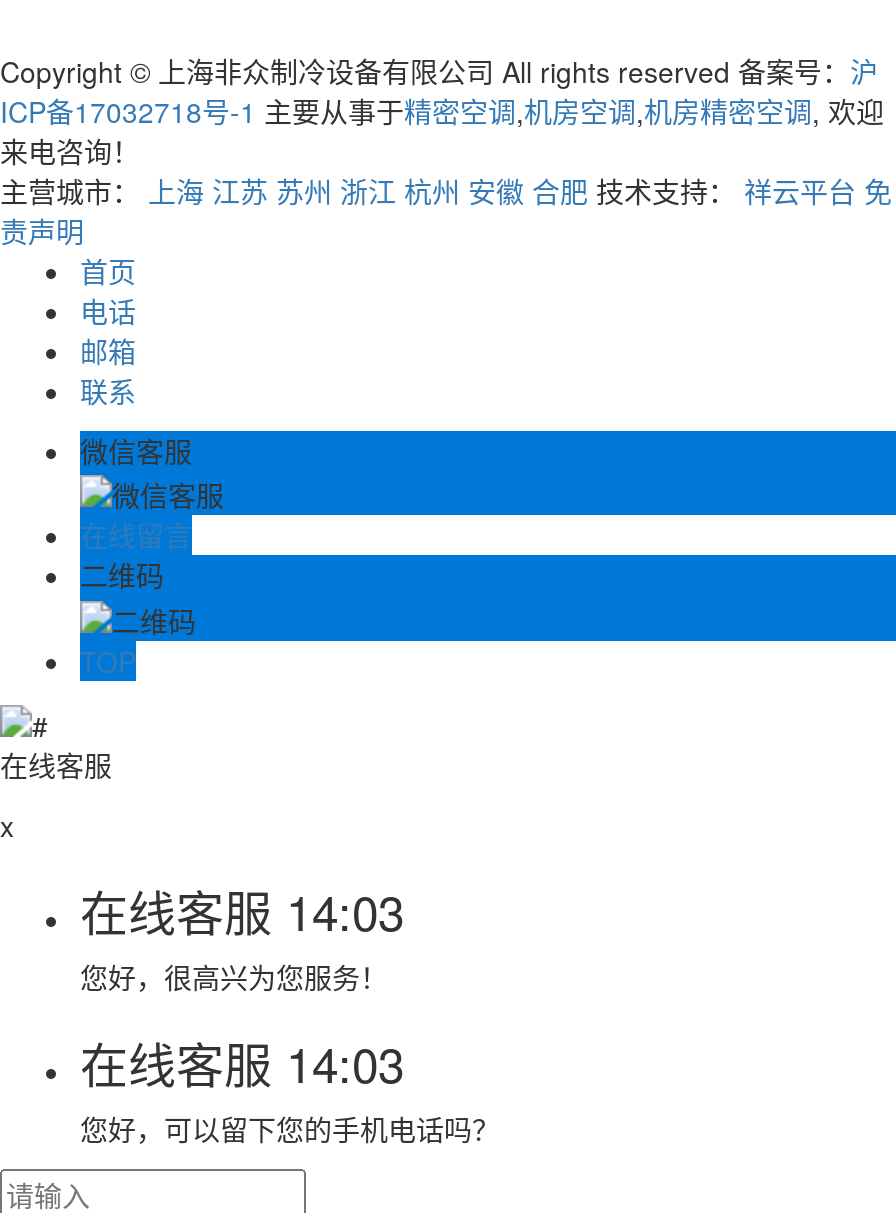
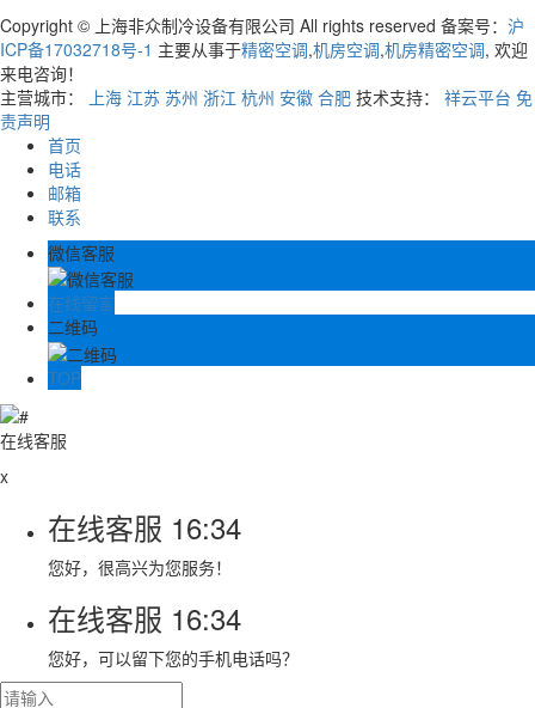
- 在线客服14:03
+ 在线客服16:34

- 在线客服14:03
+ 在线客服16:34
